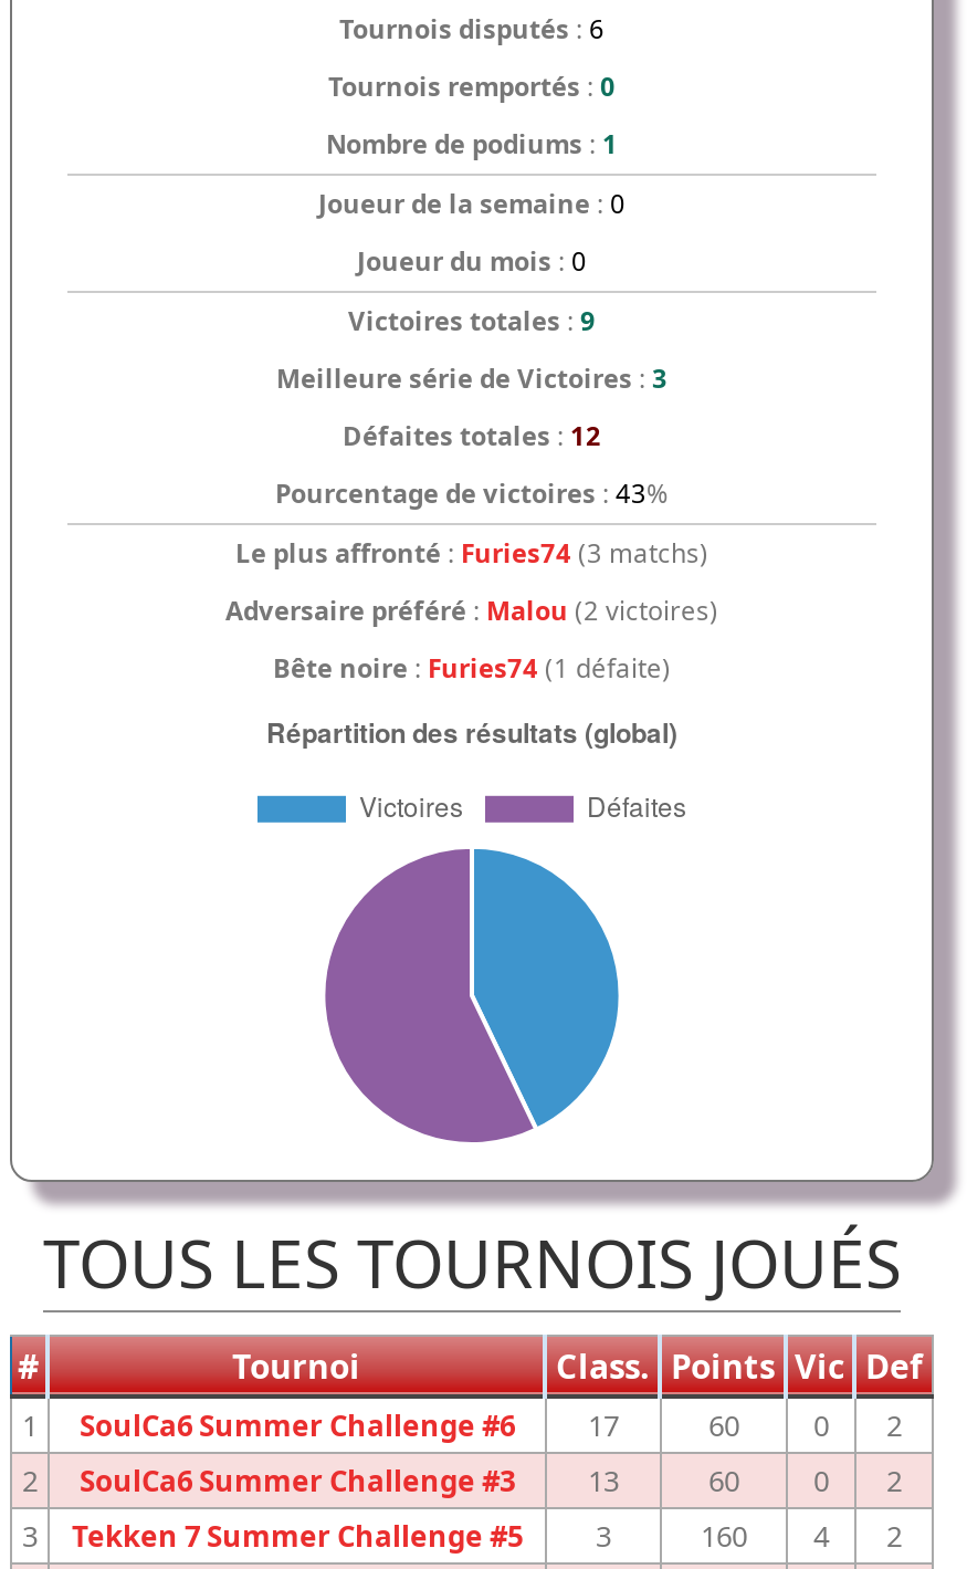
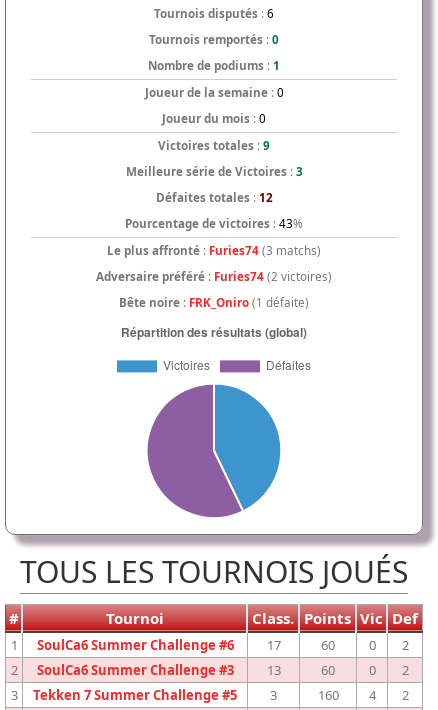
- Adversaire préféré: Malou (2 victoires)
+ Adversaire préféré: Furies74 (2 victoires)

- Bête noire: Furies74 (1 défaite)
+ Bête noire: FRK_Oniro (1 défaite)
